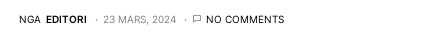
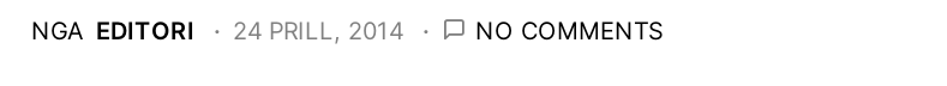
- NGA EDITORI 23 MARS, 2024
+ NGA EDITORI 24 PRILL, 2014
